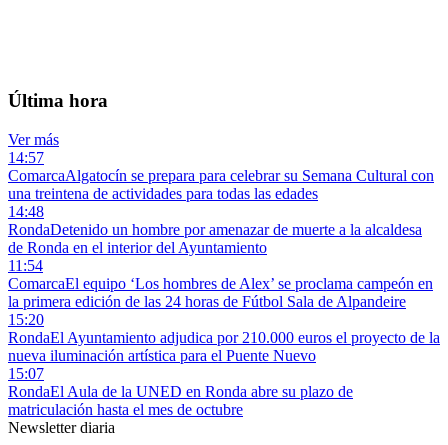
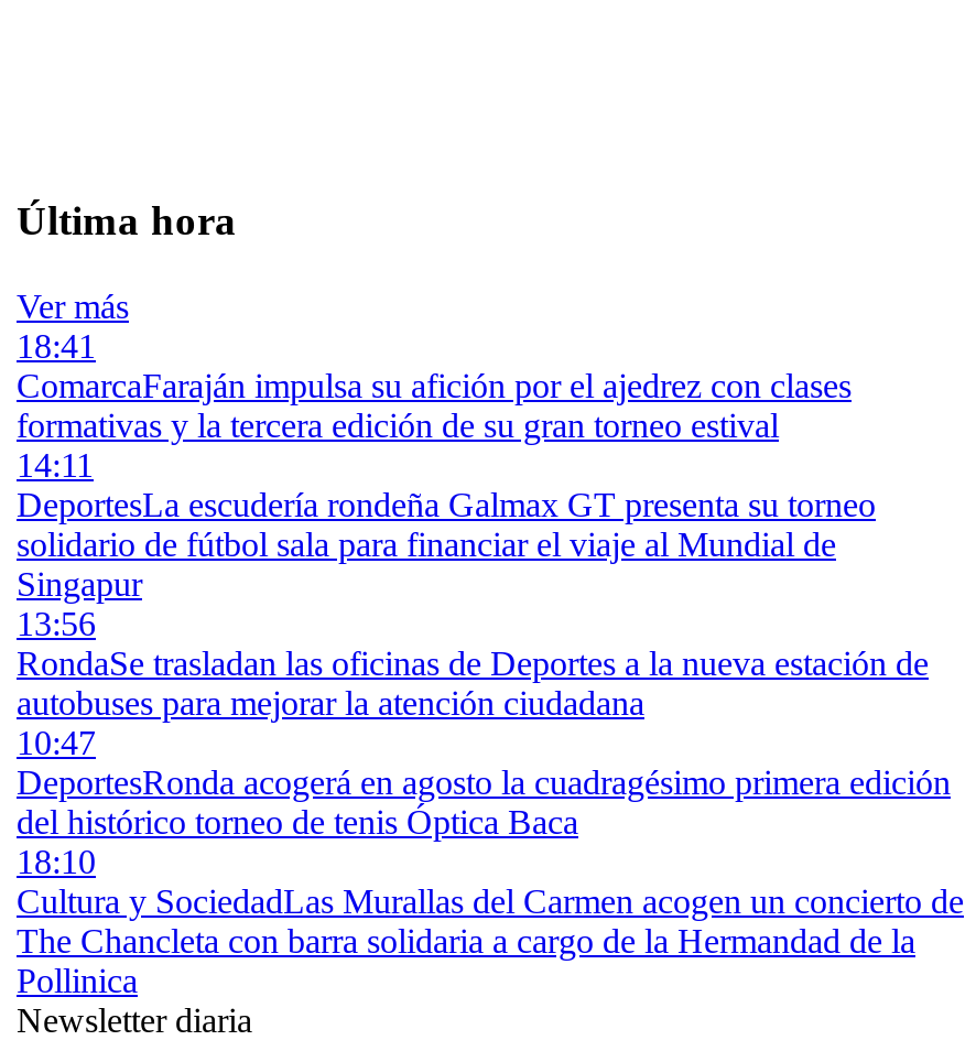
- 14:57
- ComarcaAlgatocín se prepara para celebrar su Semana Cultural con
- una treintena de actividades para todas las edades
- 14:48
- RondaDetenido un hombre por amenazar de muerte a la alcaldesa
- de Ronda en el interior del Ayuntamiento
- 11:54
- ComarcaEl equipo ‘Los hombres de Alex’ se proclama campeón en
- la primera edición de las 24 horas de Fútbol Sala de Alpandeire
- 15:20
- RondaEl Ayuntamiento adjudica por 210.000 euros el proyecto de la
- nueva iluminación artística para el Puente Nuevo
- 15:07
- RondaEl Aula de la UNED en Ronda abre su plazo de
- matriculación hasta el mes de octubre
+ 18:41
+ ComarcaFaraján impulsa su afición por el ajedrez con clases
+ formativas y la tercera edición de su gran torneo estival
+ 14:11
+ DeportesLa escudería rondeña Galmax GT presenta su torneo
+ solidario de fútbol sala para financiar el viaje al Mundial de
+ Singapur
+ 13:56
+ RondaSe trasladan las oficinas de Deportes a la nueva estación de
+ autobuses para mejorar la atención ciudadana
+ 10:47
+ DeportesRonda acogerá en agosto la cuadragésimo primera edición
+ del histórico torneo de tenis Óptica Baca
+ 18:10
+ Cultura y SociedadLas Murallas del Carmen acogen un concierto de
+ The Chancleta con barra solidaria a cargo de la Hermandad de la
+ Pollinica
